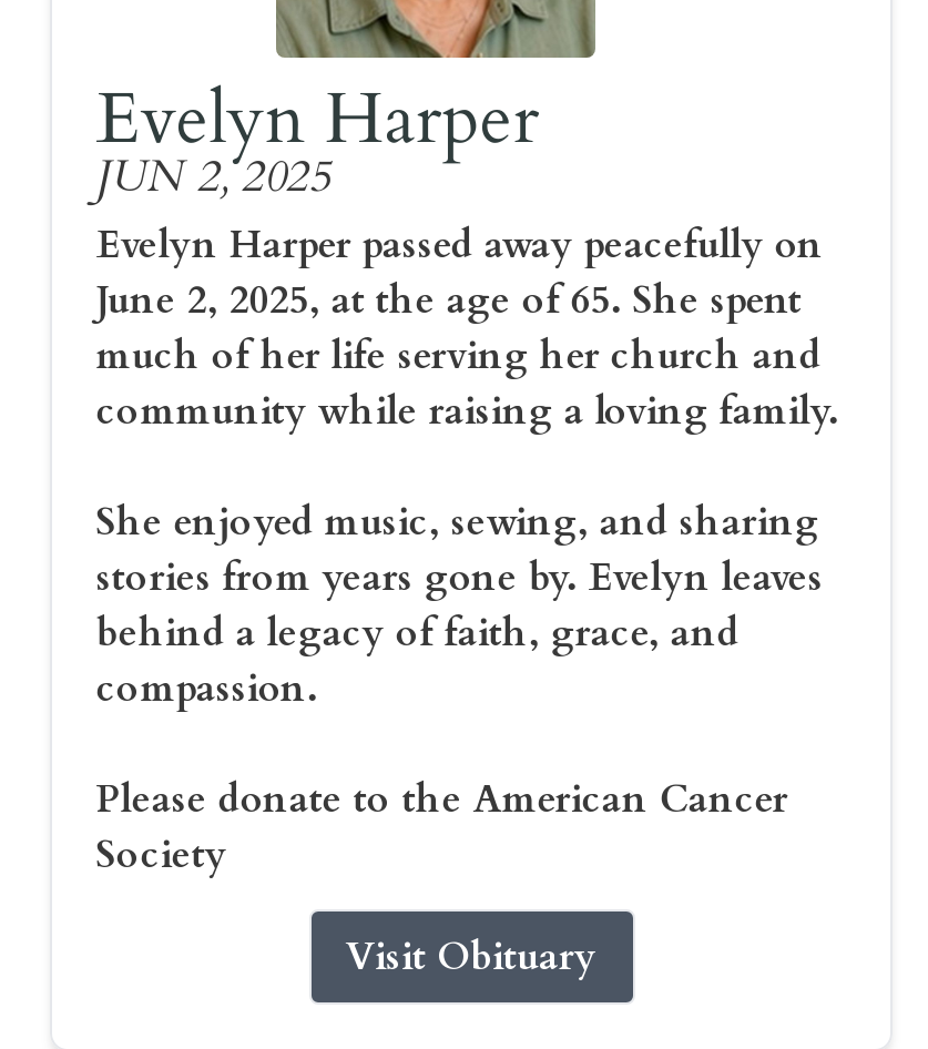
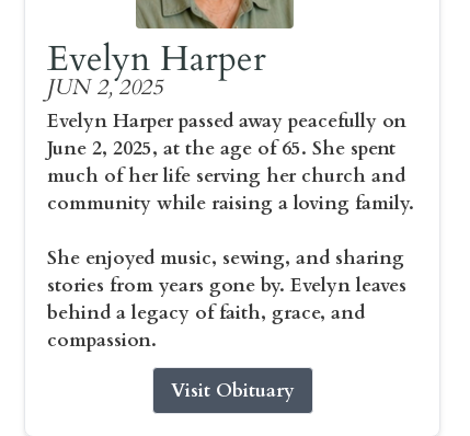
- Please donate to the American Cancer
- Society
